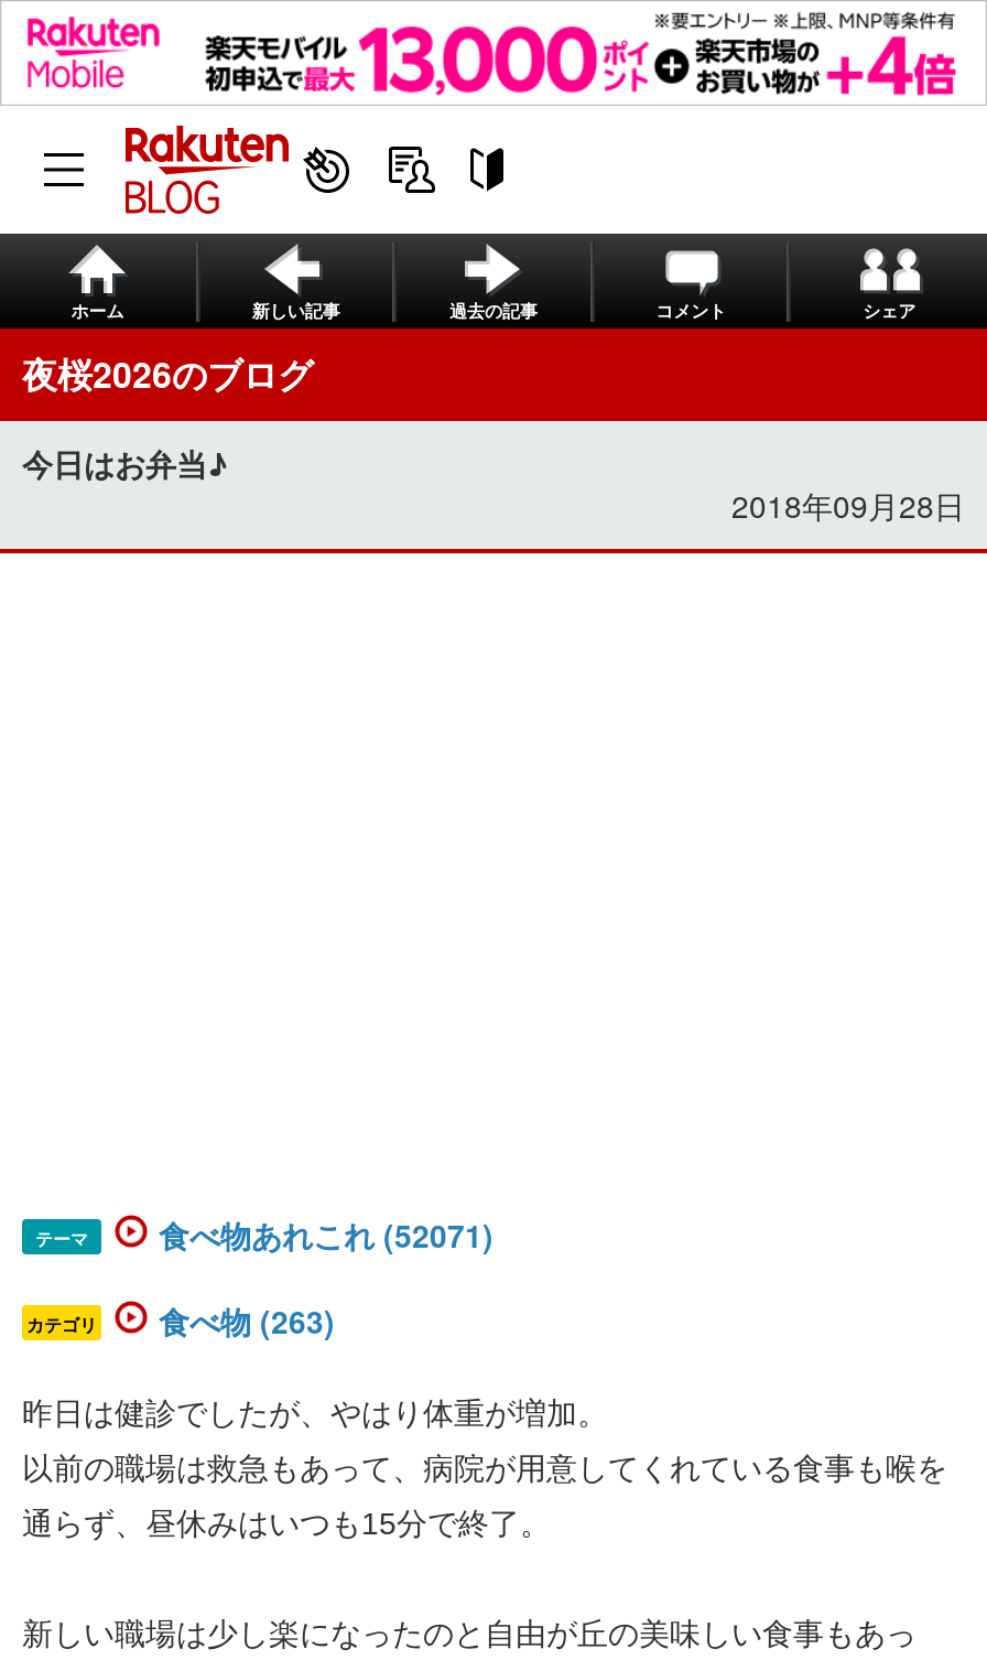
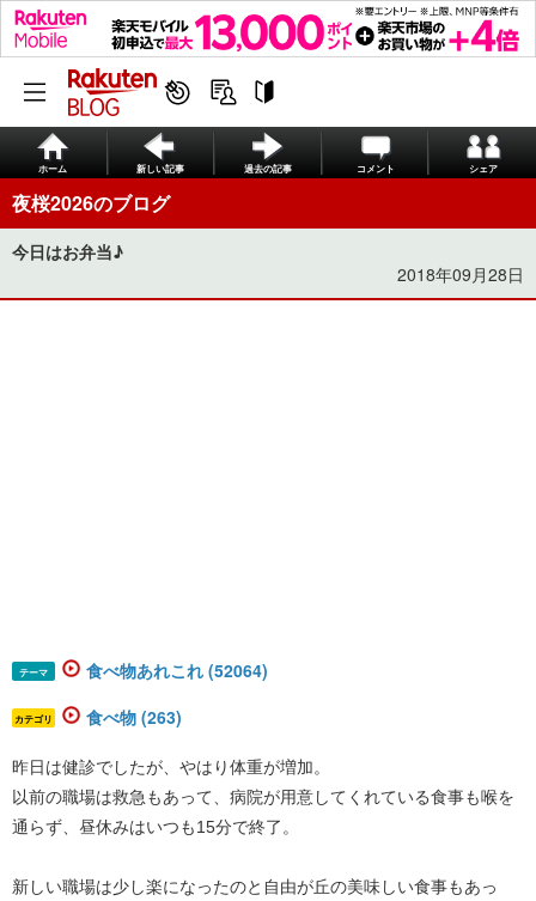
- 食べ物あれこれ (52071)
+ 食べ物あれこれ (52064)
